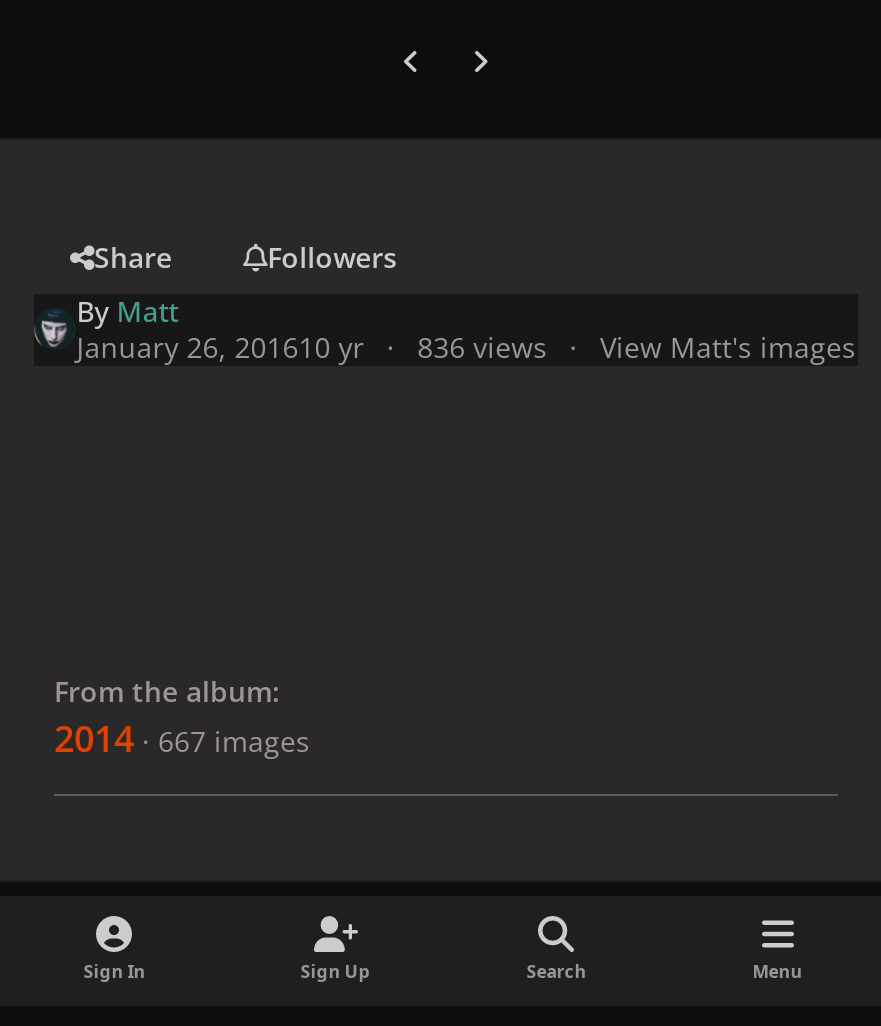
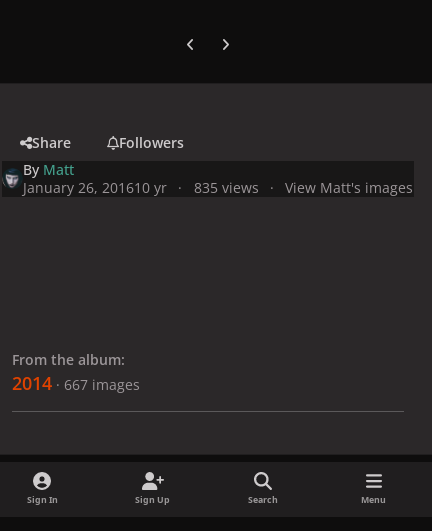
- January 26, 201610 yr 836 views View Matt's images
+ January 26, 201610 yr 835 views View Matt's images
